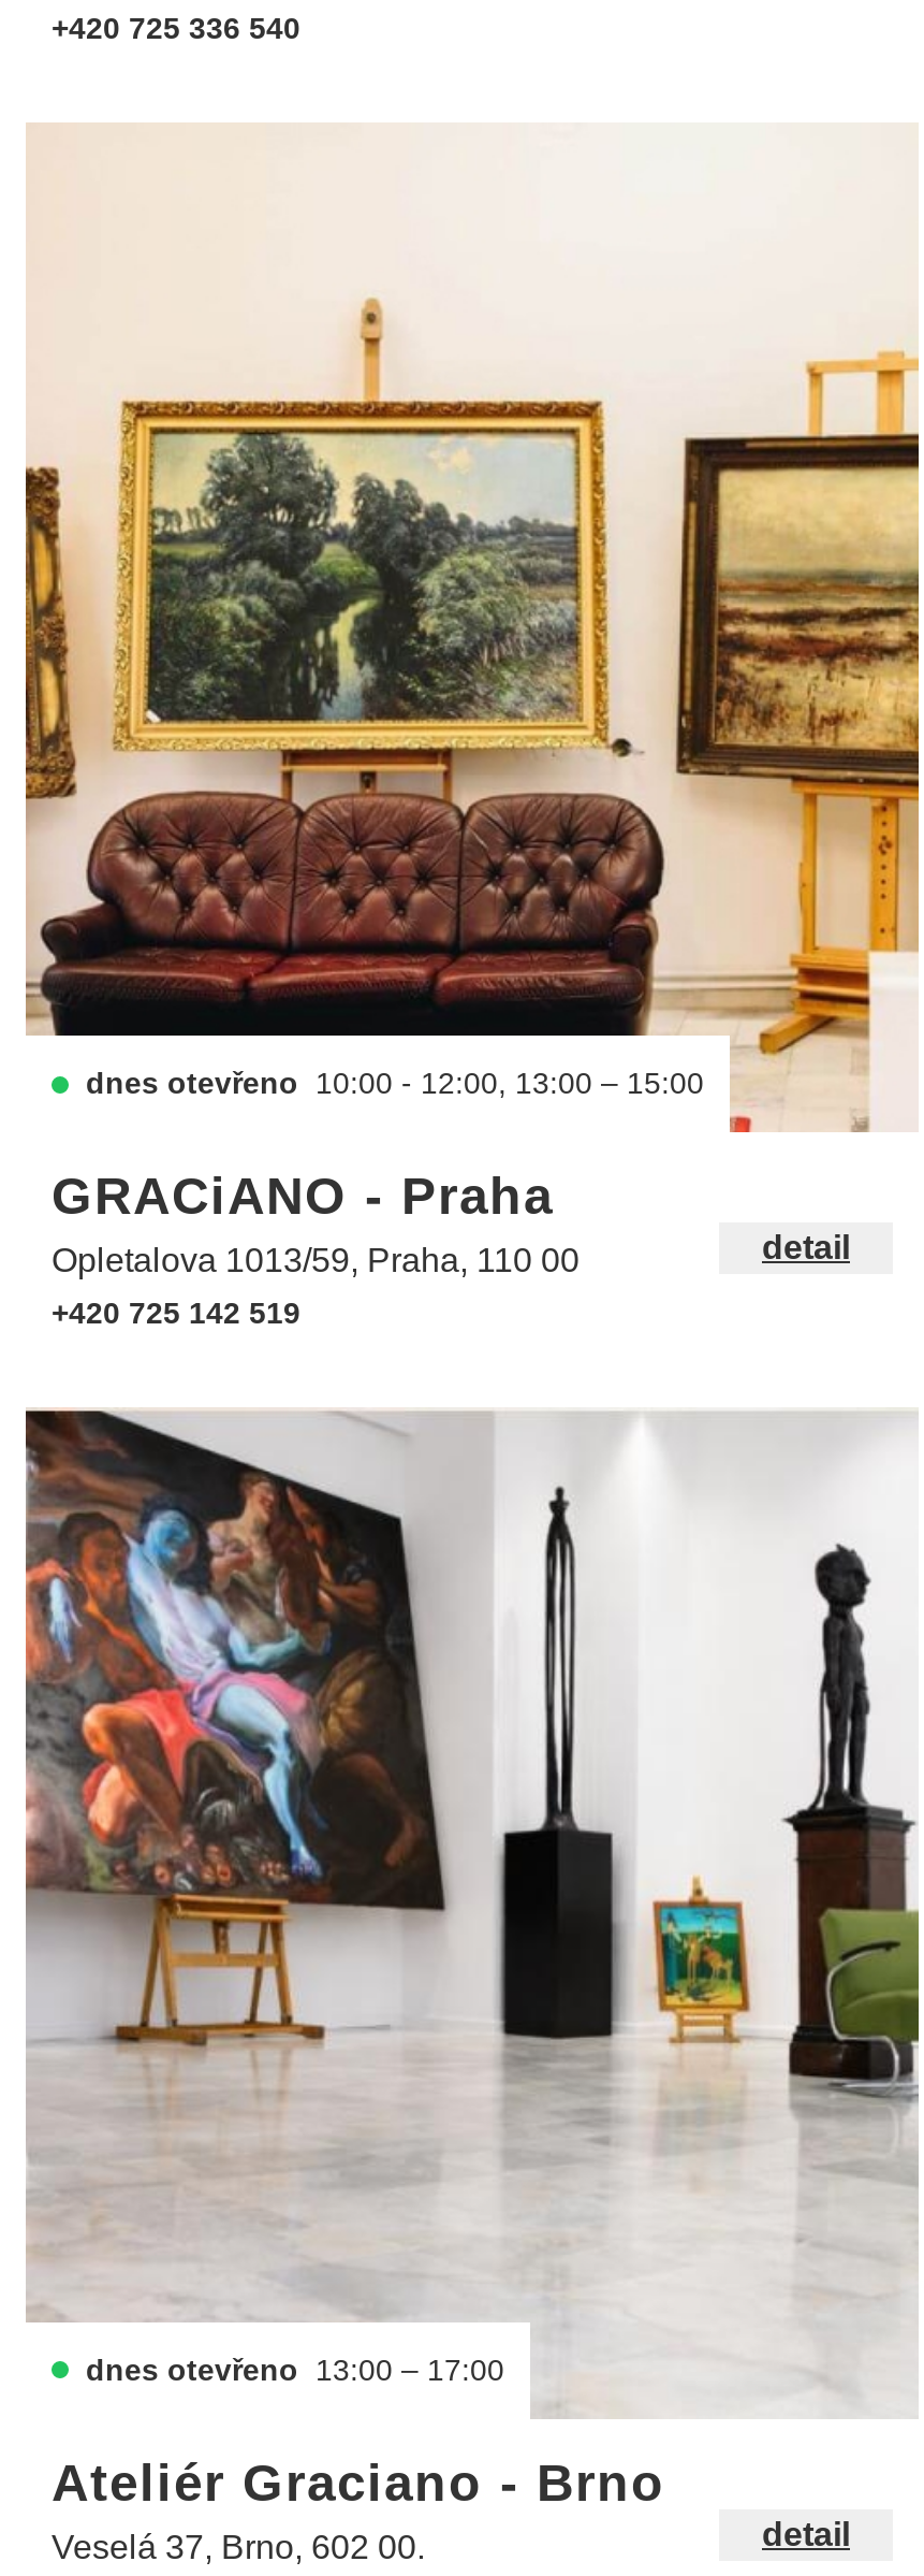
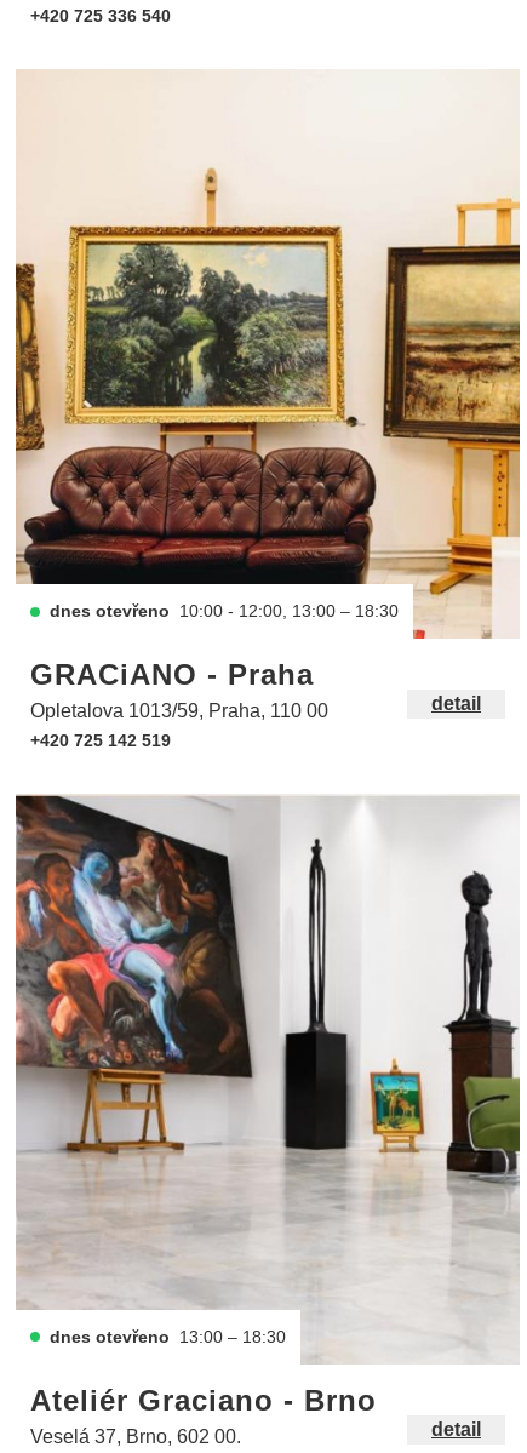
- dnes otevřeno 10:00 - 12:00, 13:00 – 15:00
+ dnes otevřeno 10:00 - 12:00, 13:00 – 18:30

- dnes otevřeno 13:00 – 17:00
+ dnes otevřeno 13:00 – 18:30
